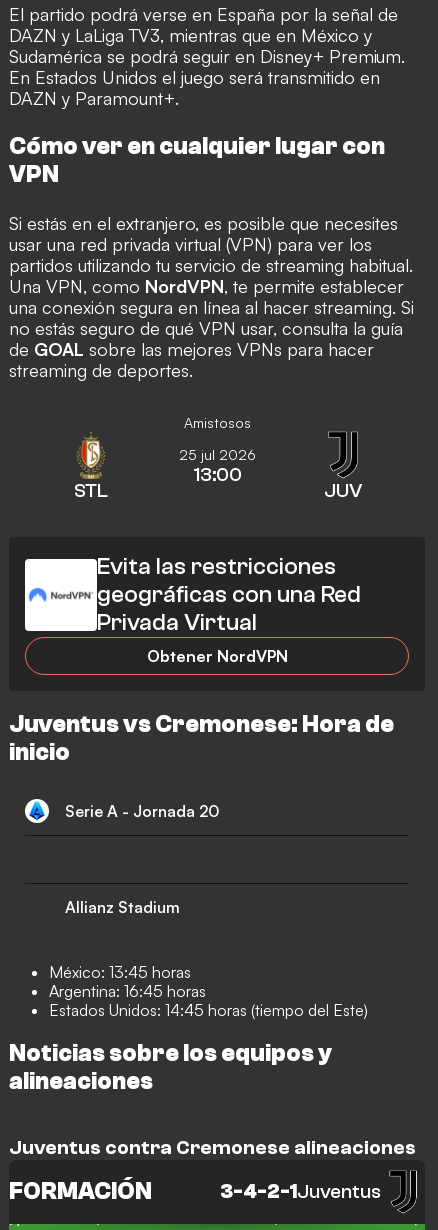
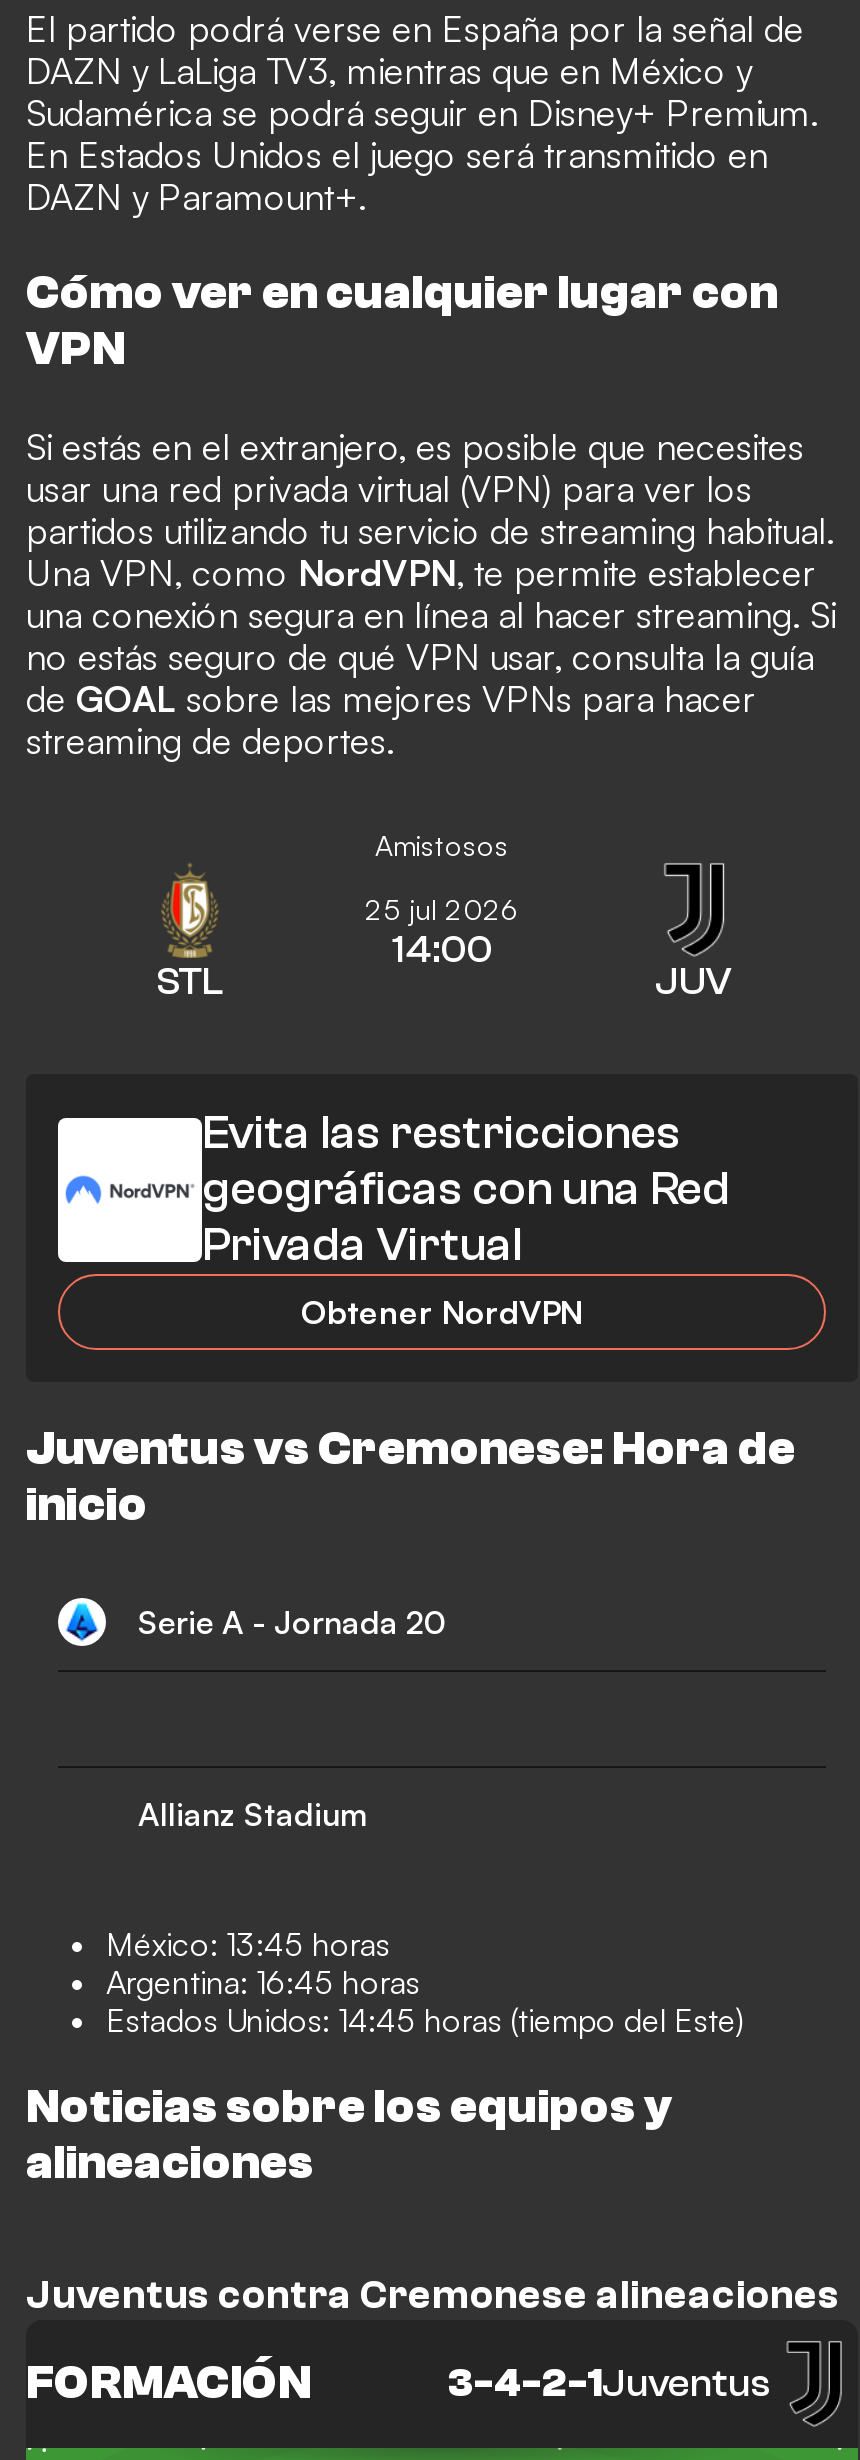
- 13:00
+ 14:00
